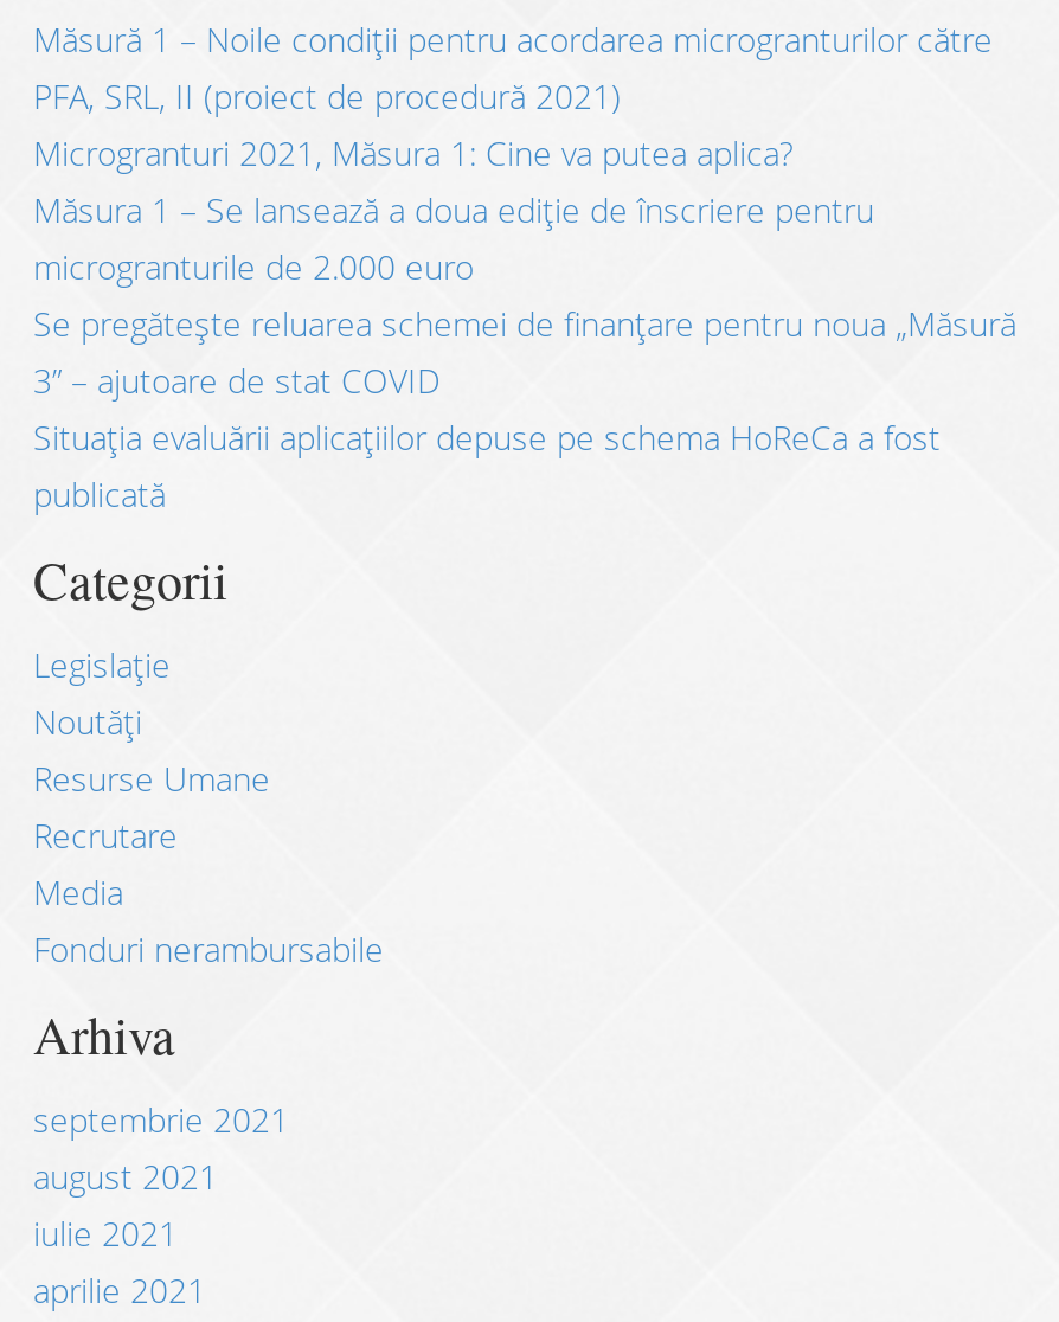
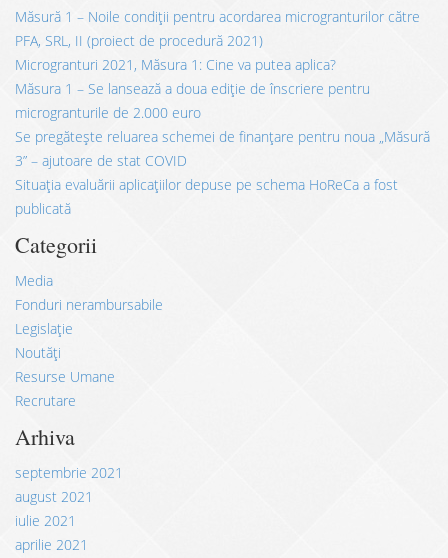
moved down: Legislație | Noutăți | Resurse Umane | Recrutare

moved up: Media | Fonduri nerambursabile
